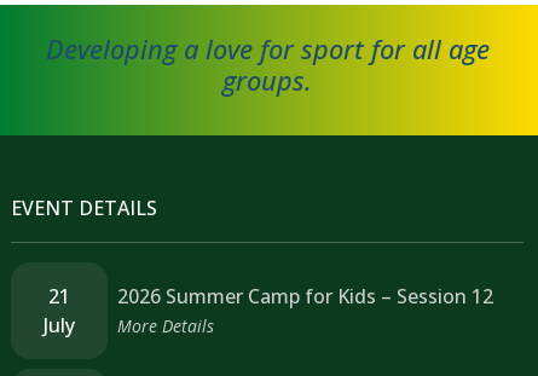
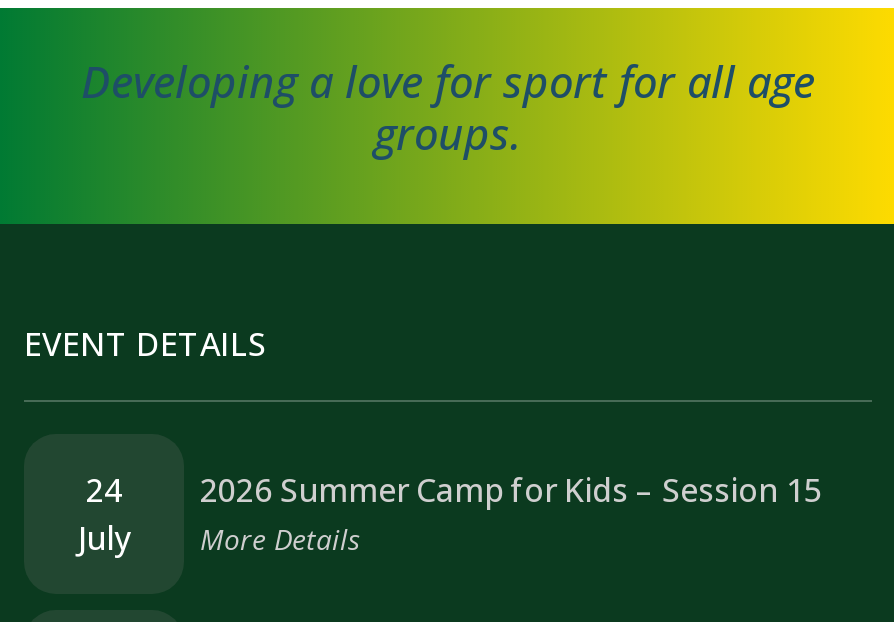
- 21
+ 24

- 2026 Summer Camp for Kids – Session 12
+ 2026 Summer Camp for Kids – Session 15
